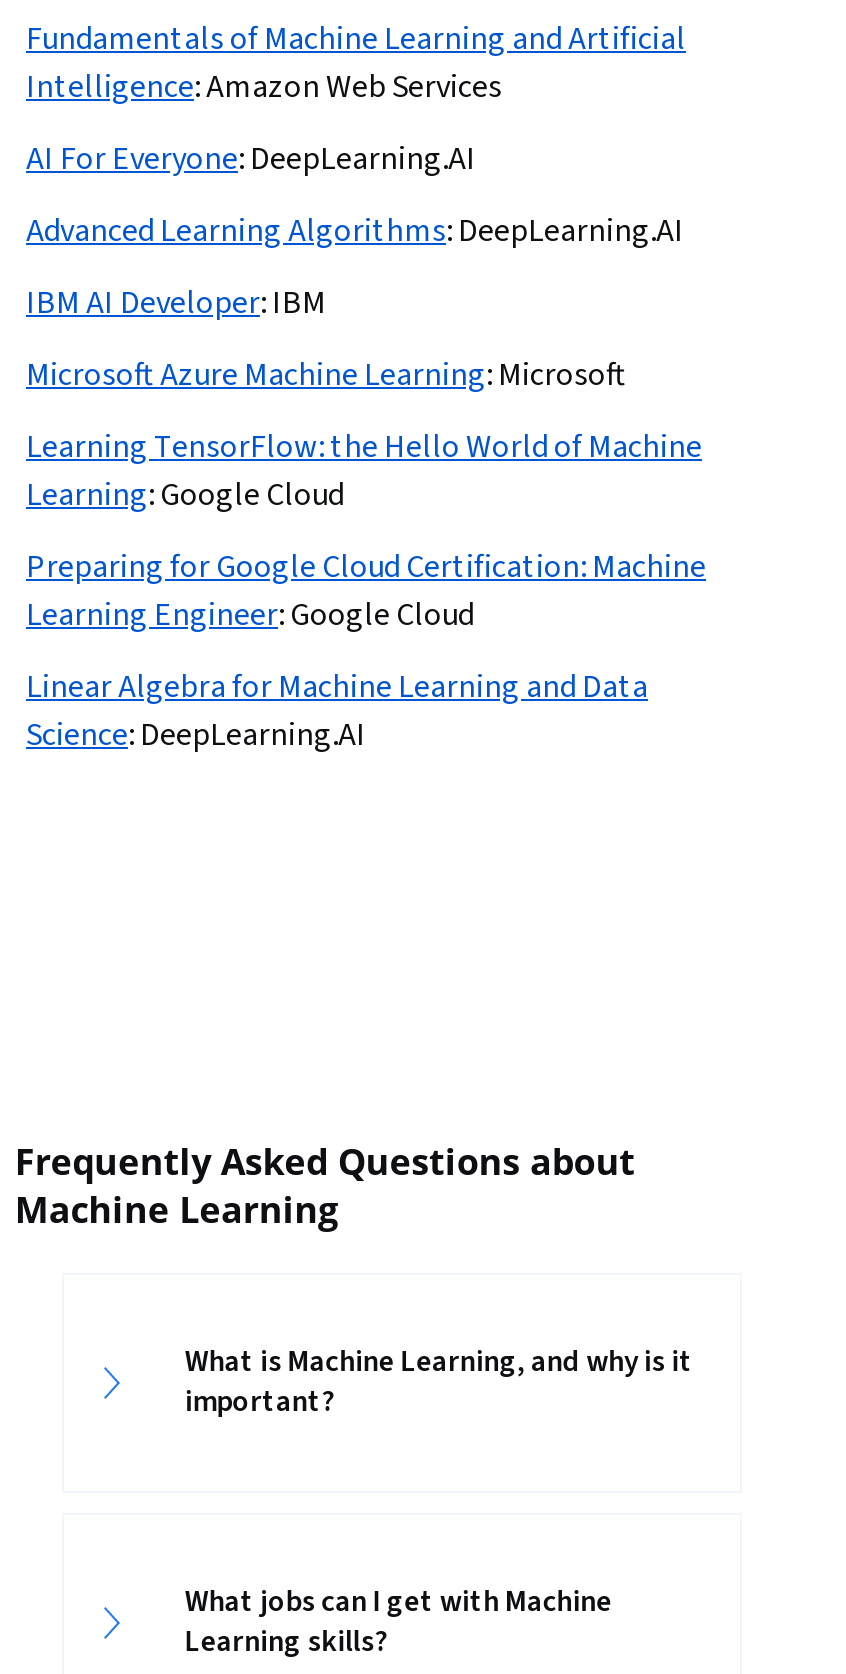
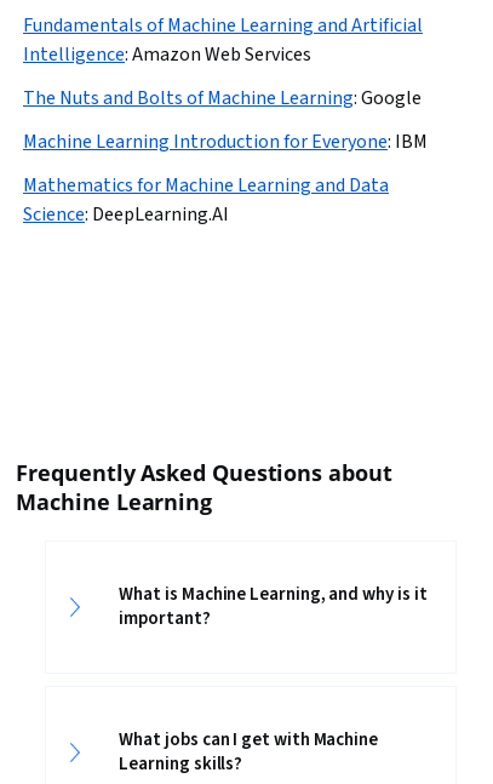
- AI For Everyone: DeepLearning.AI
- Advanced Learning Algorithms: DeepLearning.AI
- IBM AI Developer: IBM
- Microsoft Azure Machine Learning: Microsoft
- Learning TensorFlow: the Hello World of Machine
- Learning: Google Cloud
- Preparing for Google Cloud Certification: Machine
- Learning Engineer: Google Cloud
- Linear Algebra for Machine Learning and Data
+ The Nuts and Bolts of Machine Learning: Google
+ Machine Learning Introduction for Everyone: IBM
+ Mathematics for Machine Learning and Data
